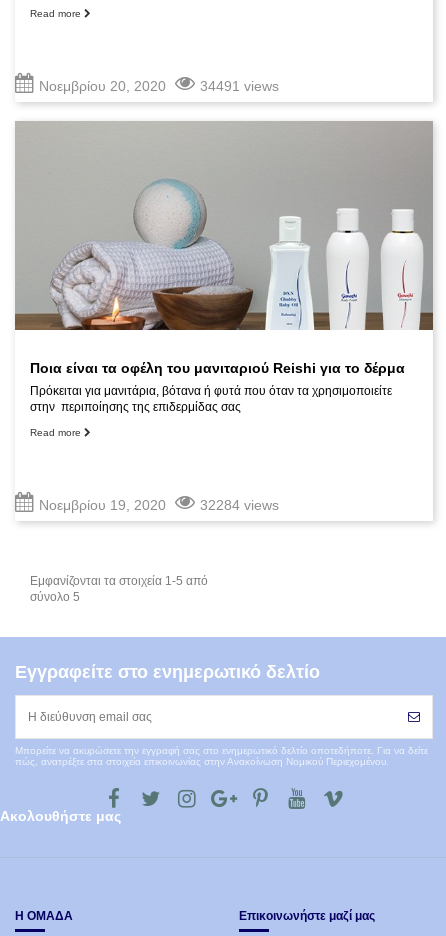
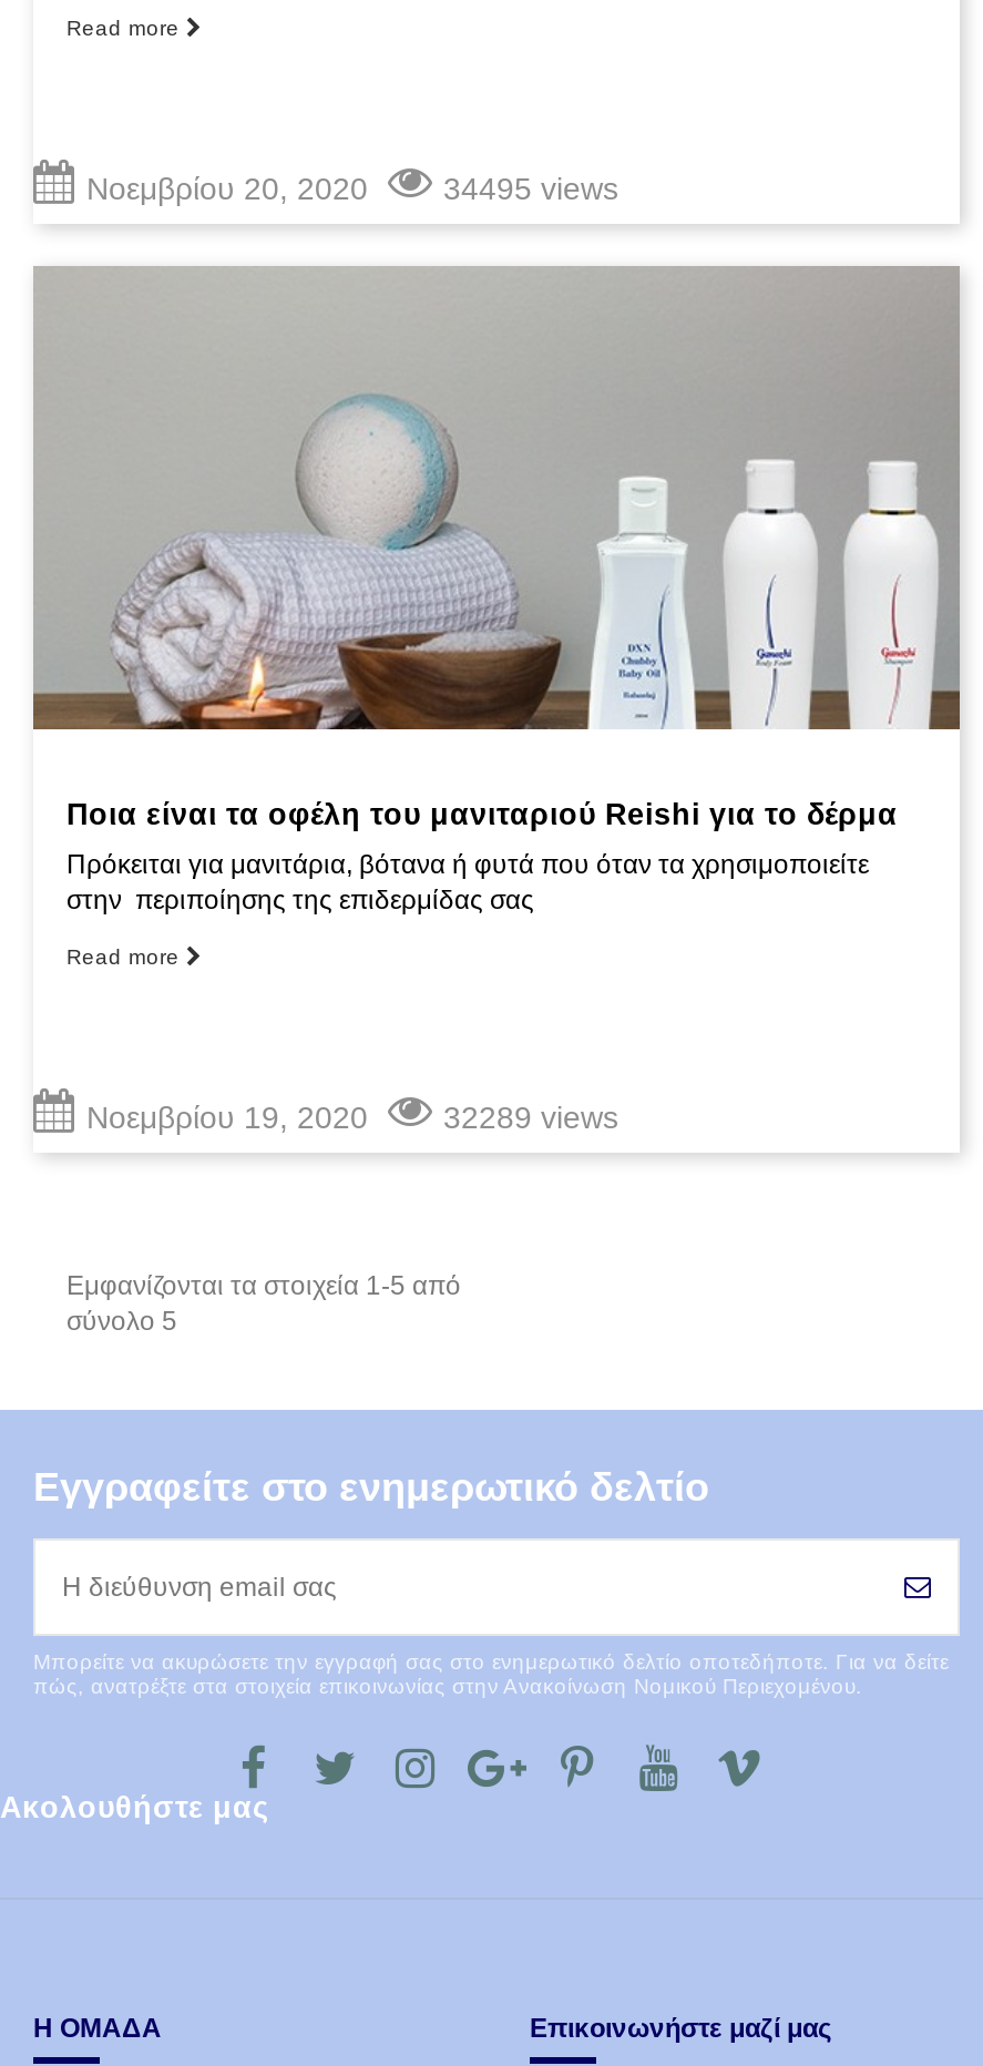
- 34491 views
+ 34495 views

- 32284 views
+ 32289 views
